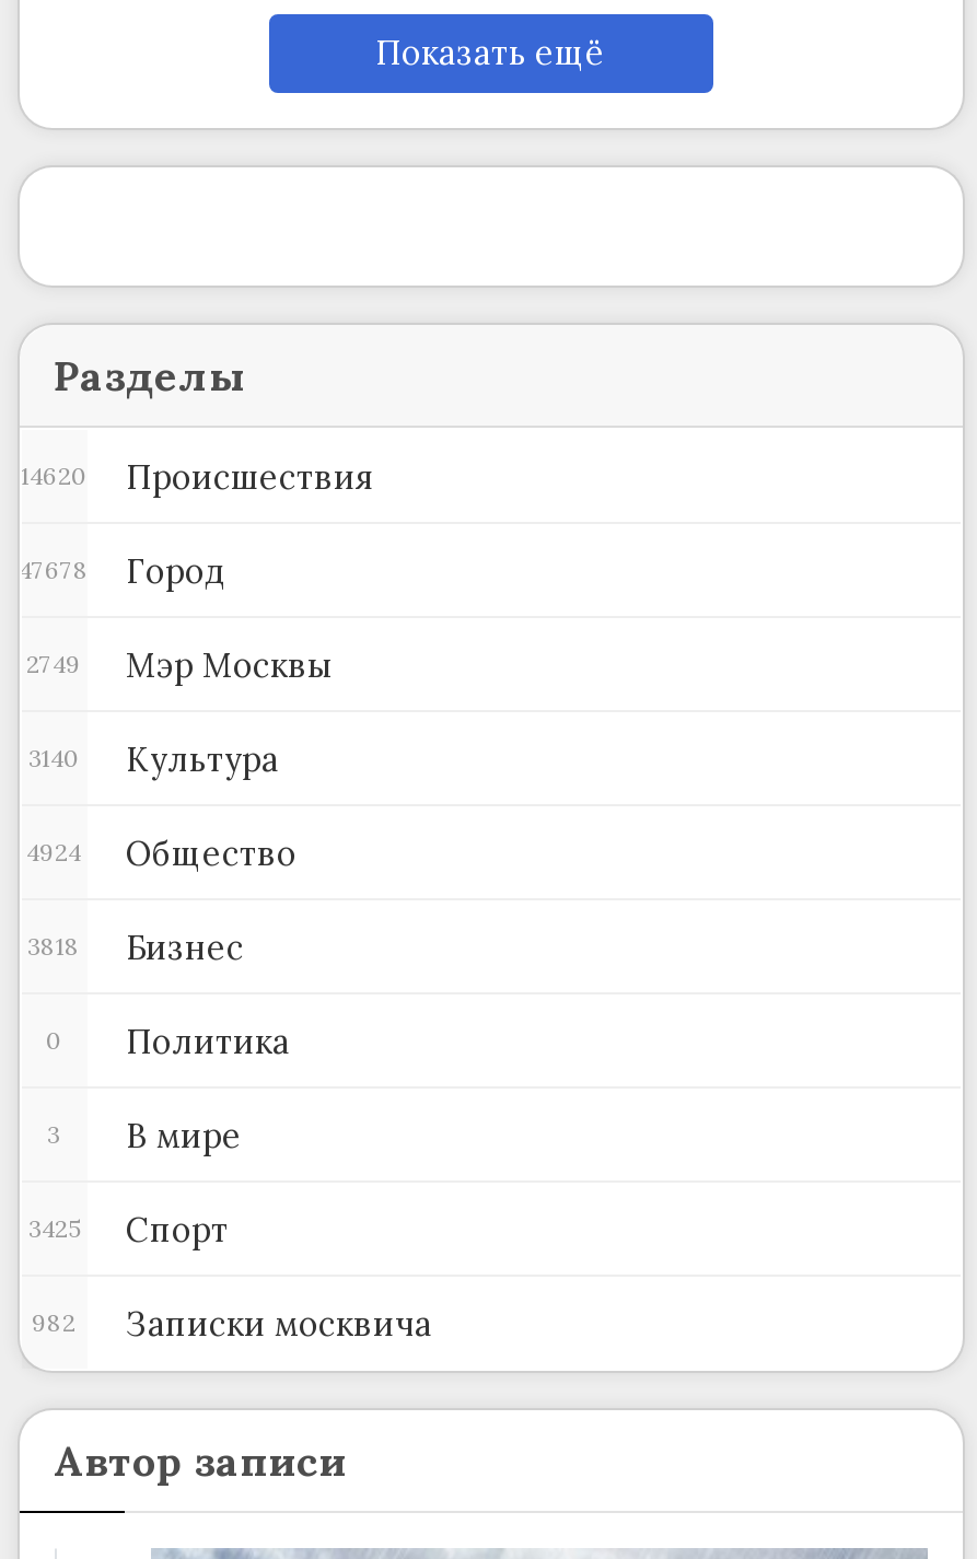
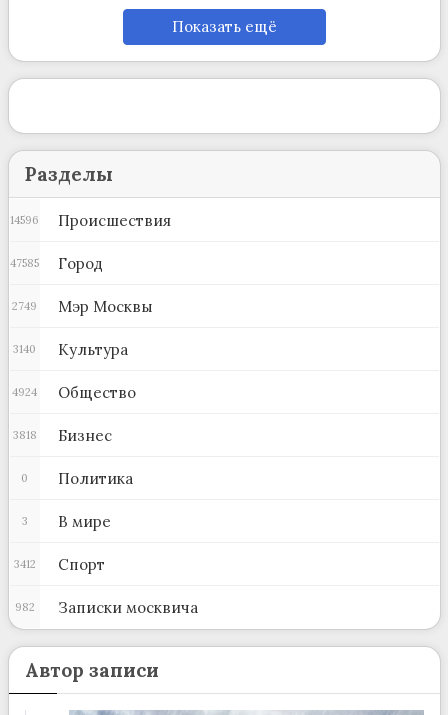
- 14620 Происшествия
+ 14596 Происшествия

- 47678 Город
+ 47585 Город

- 3425 Спорт
+ 3412 Спорт
